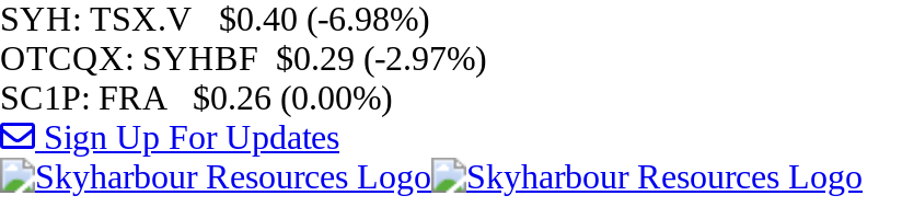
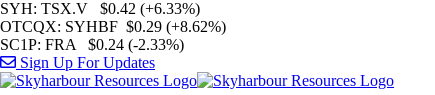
- SYH: TSX.V $0.40 (-6.98%)
+ SYH: TSX.V $0.42 (+6.33%)

- OTCQX: SYHBF $0.29 (-2.97%)
+ OTCQX: SYHBF $0.29 (+8.62%)

- SC1P: FRA $0.26 (0.00%)
+ SC1P: FRA $0.24 (-2.33%)
